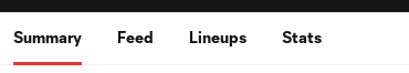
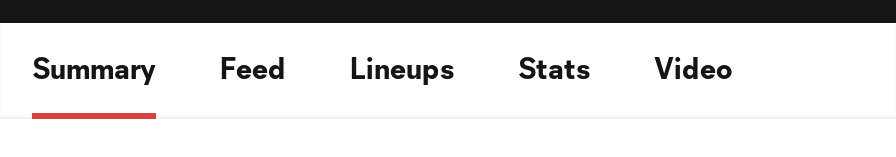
+ Video
